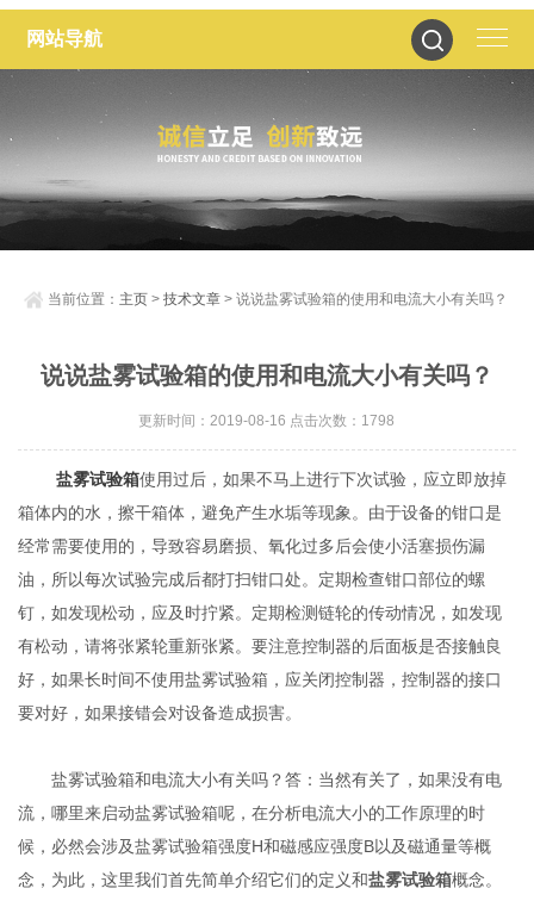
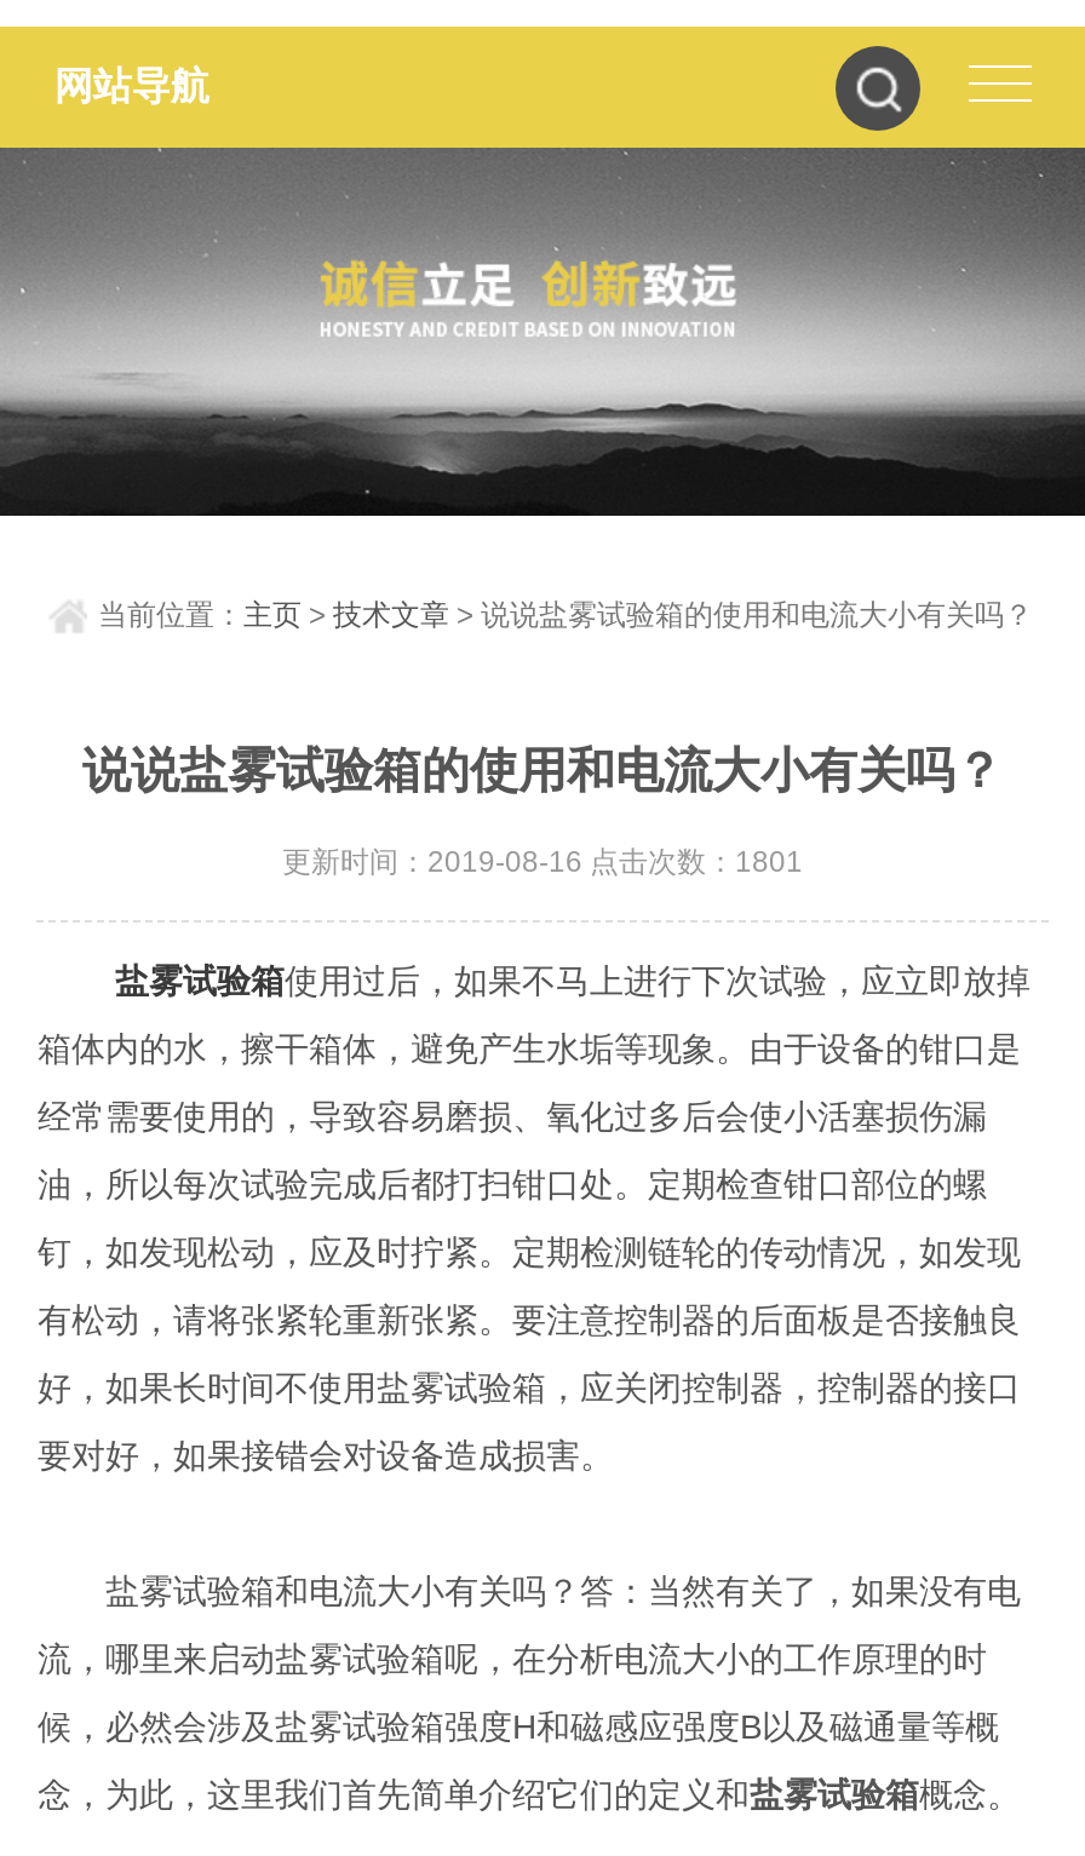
- 更新时间：2019-08-16 点击次数：1798
+ 更新时间：2019-08-16 点击次数：1801
